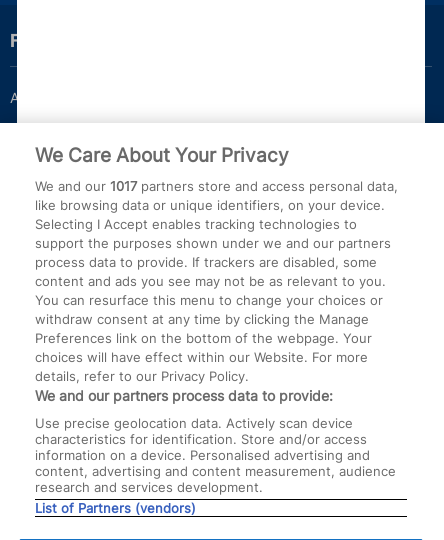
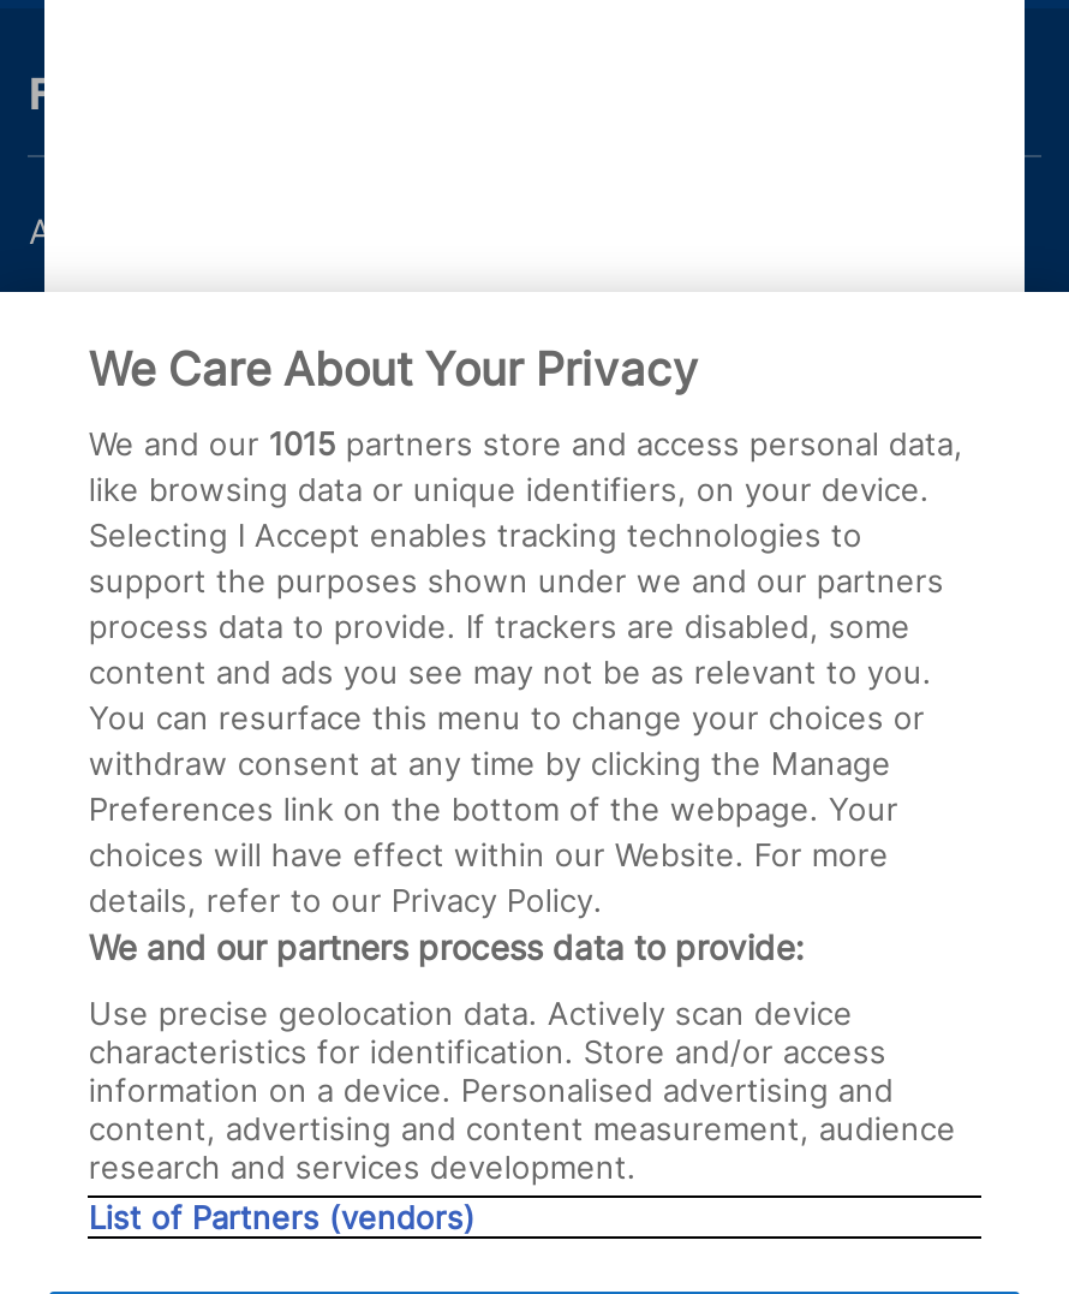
- We and our 1017 partners store and access personal data,
+ We and our 1015 partners store and access personal data,
